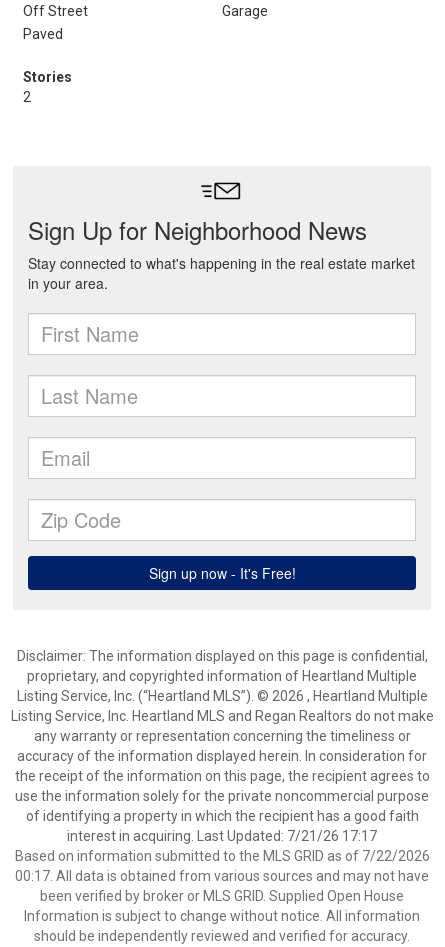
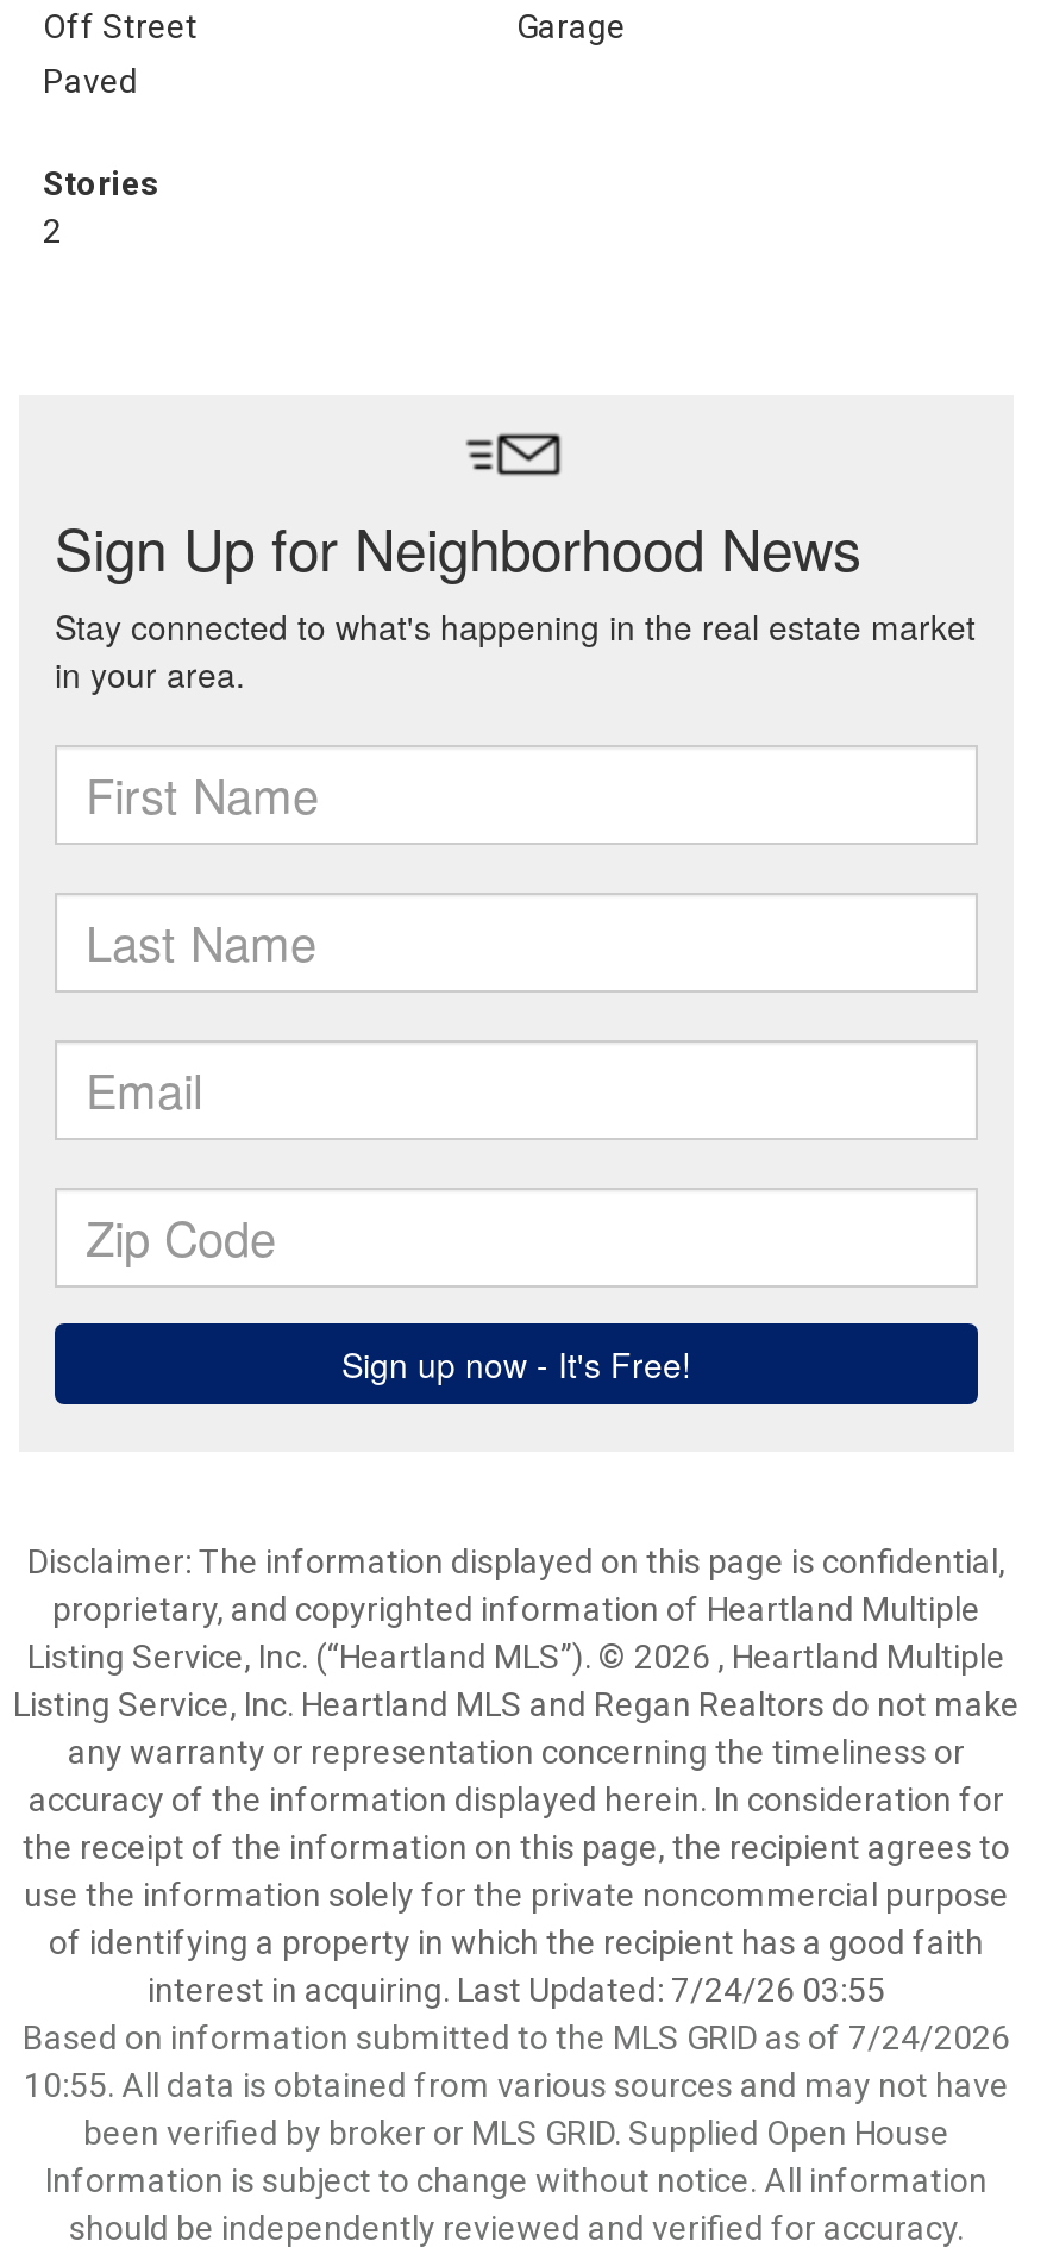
- interest in acquiring. Last Updated: 7/21/26 17:17
+ interest in acquiring. Last Updated: 7/24/26 03:55

- Based on information submitted to the MLS GRID as of 7/22/2026
+ Based on information submitted to the MLS GRID as of 7/24/2026

- 00:17. All data is obtained from various sources and may not have
+ 10:55. All data is obtained from various sources and may not have
